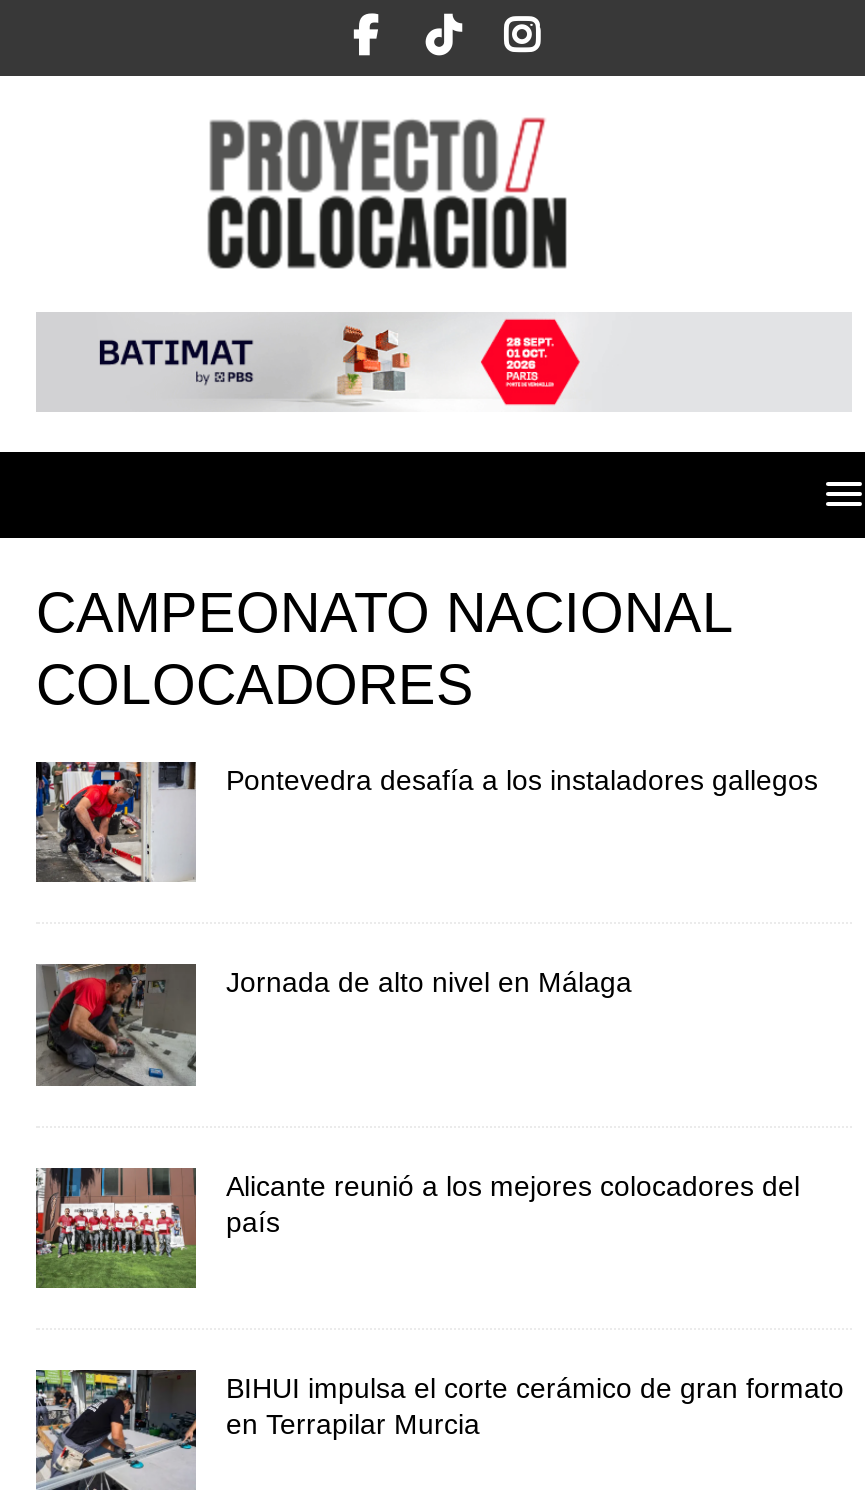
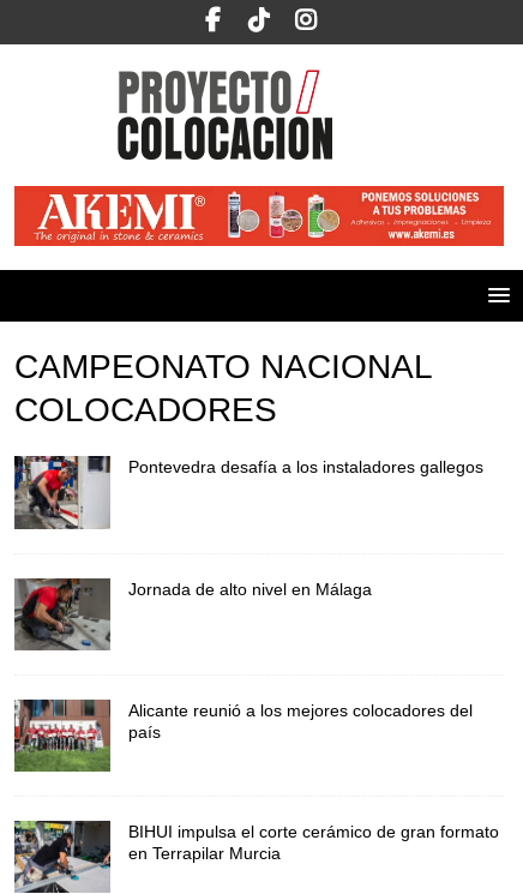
- [image]
+ [image]
